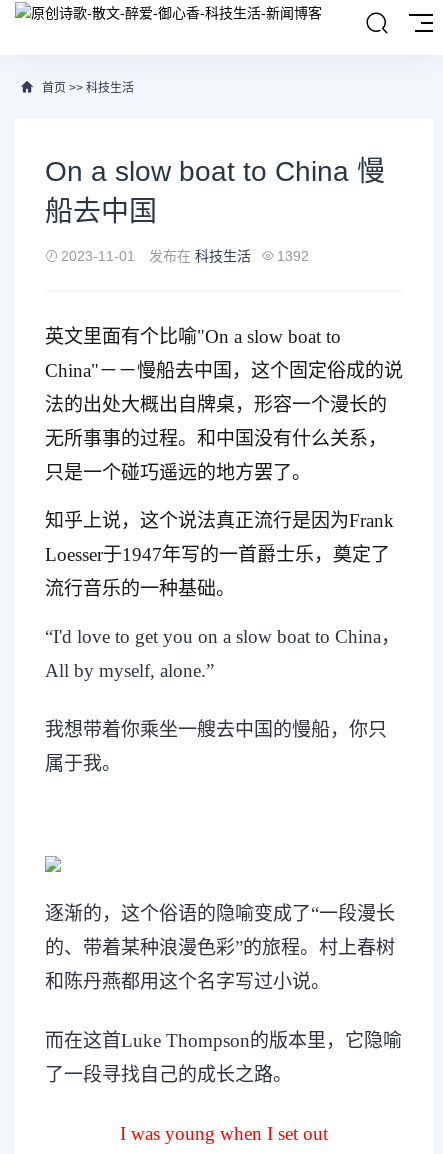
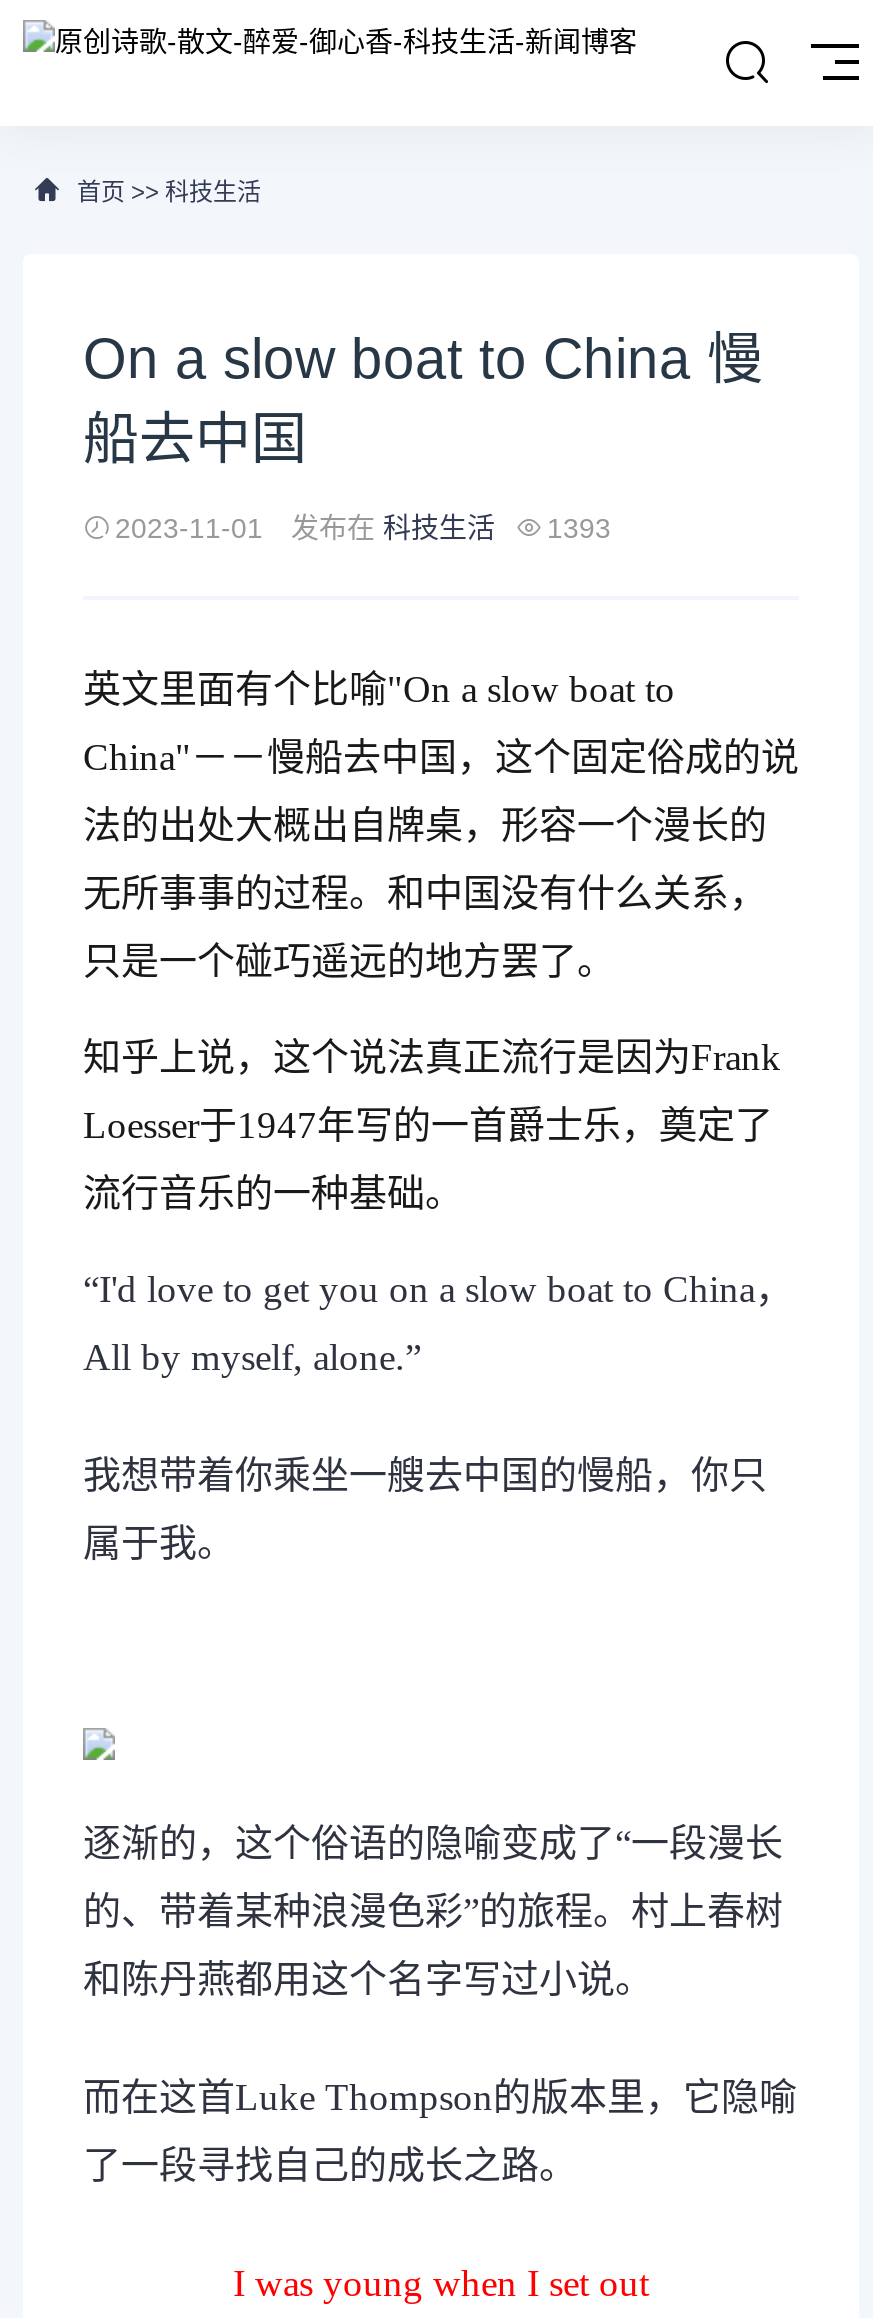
- 2023-11-01 发布在科技生活 1392
+ 2023-11-01 发布在科技生活 1393
